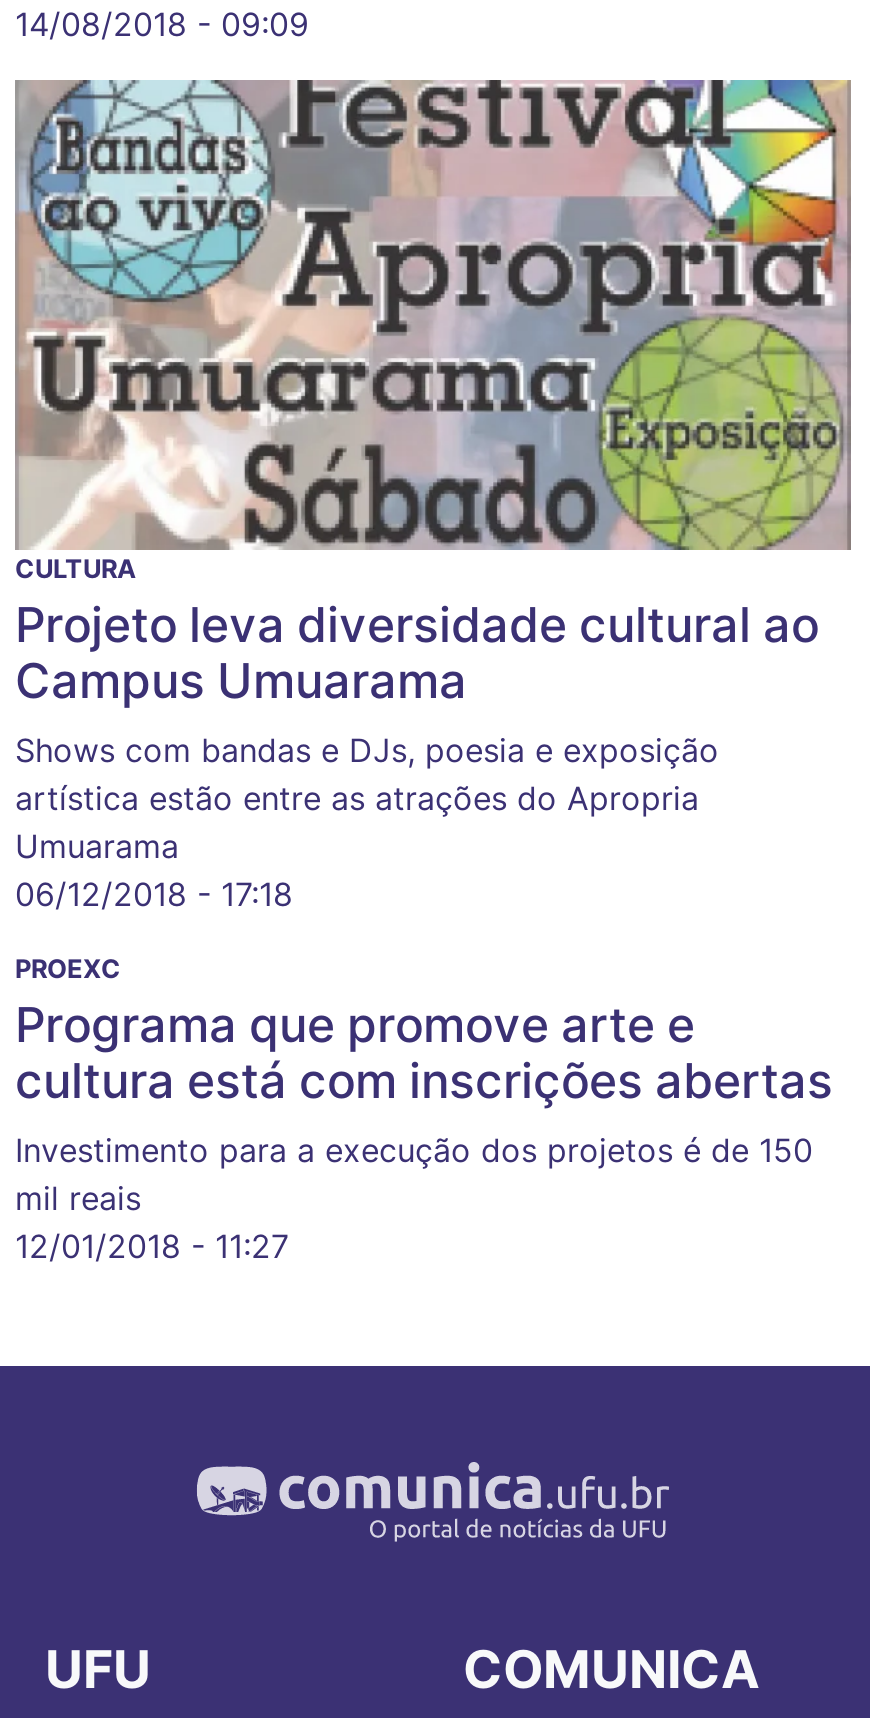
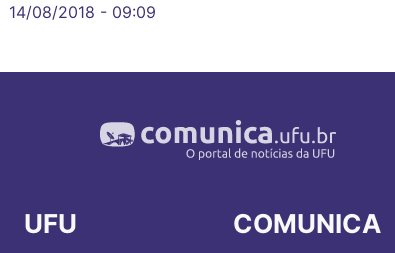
- [image]
- CULTURA
- Projeto leva diversidade cultural ao
- Campus Umuarama
- Shows com bandas e DJs, poesia e exposição
- artística estão entre as atrações do Apropria
- Umuarama
- 06/12/2018 - 17:18
- PROEXC
- Programa que promove arte e
- cultura está com inscrições abertas
- Investimento para a execução dos projetos é de 150
- mil reais
- 12/01/2018 - 11:27
